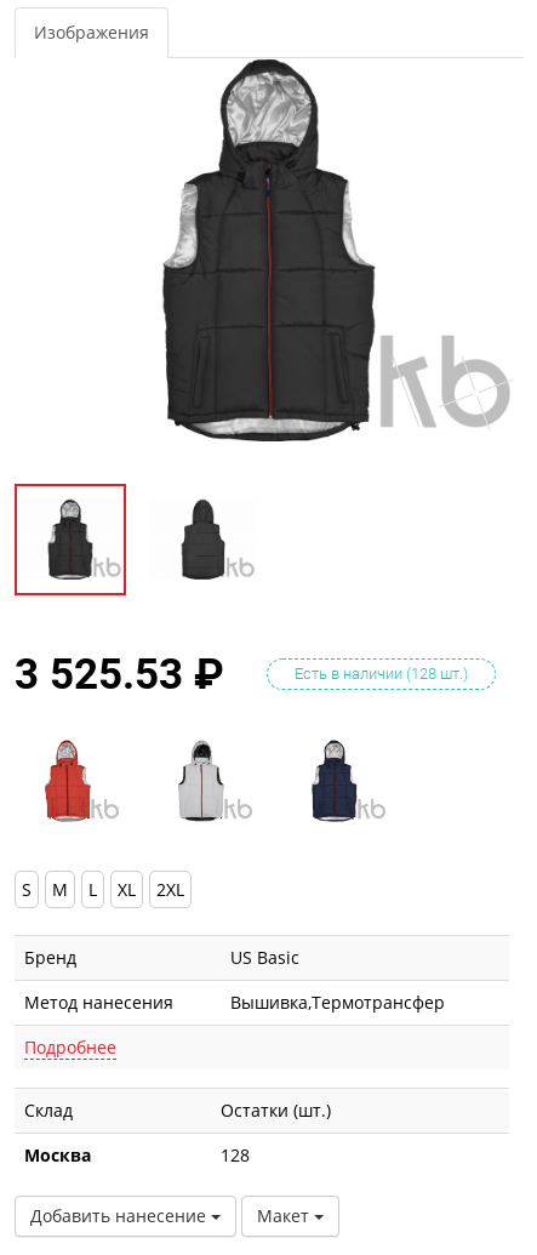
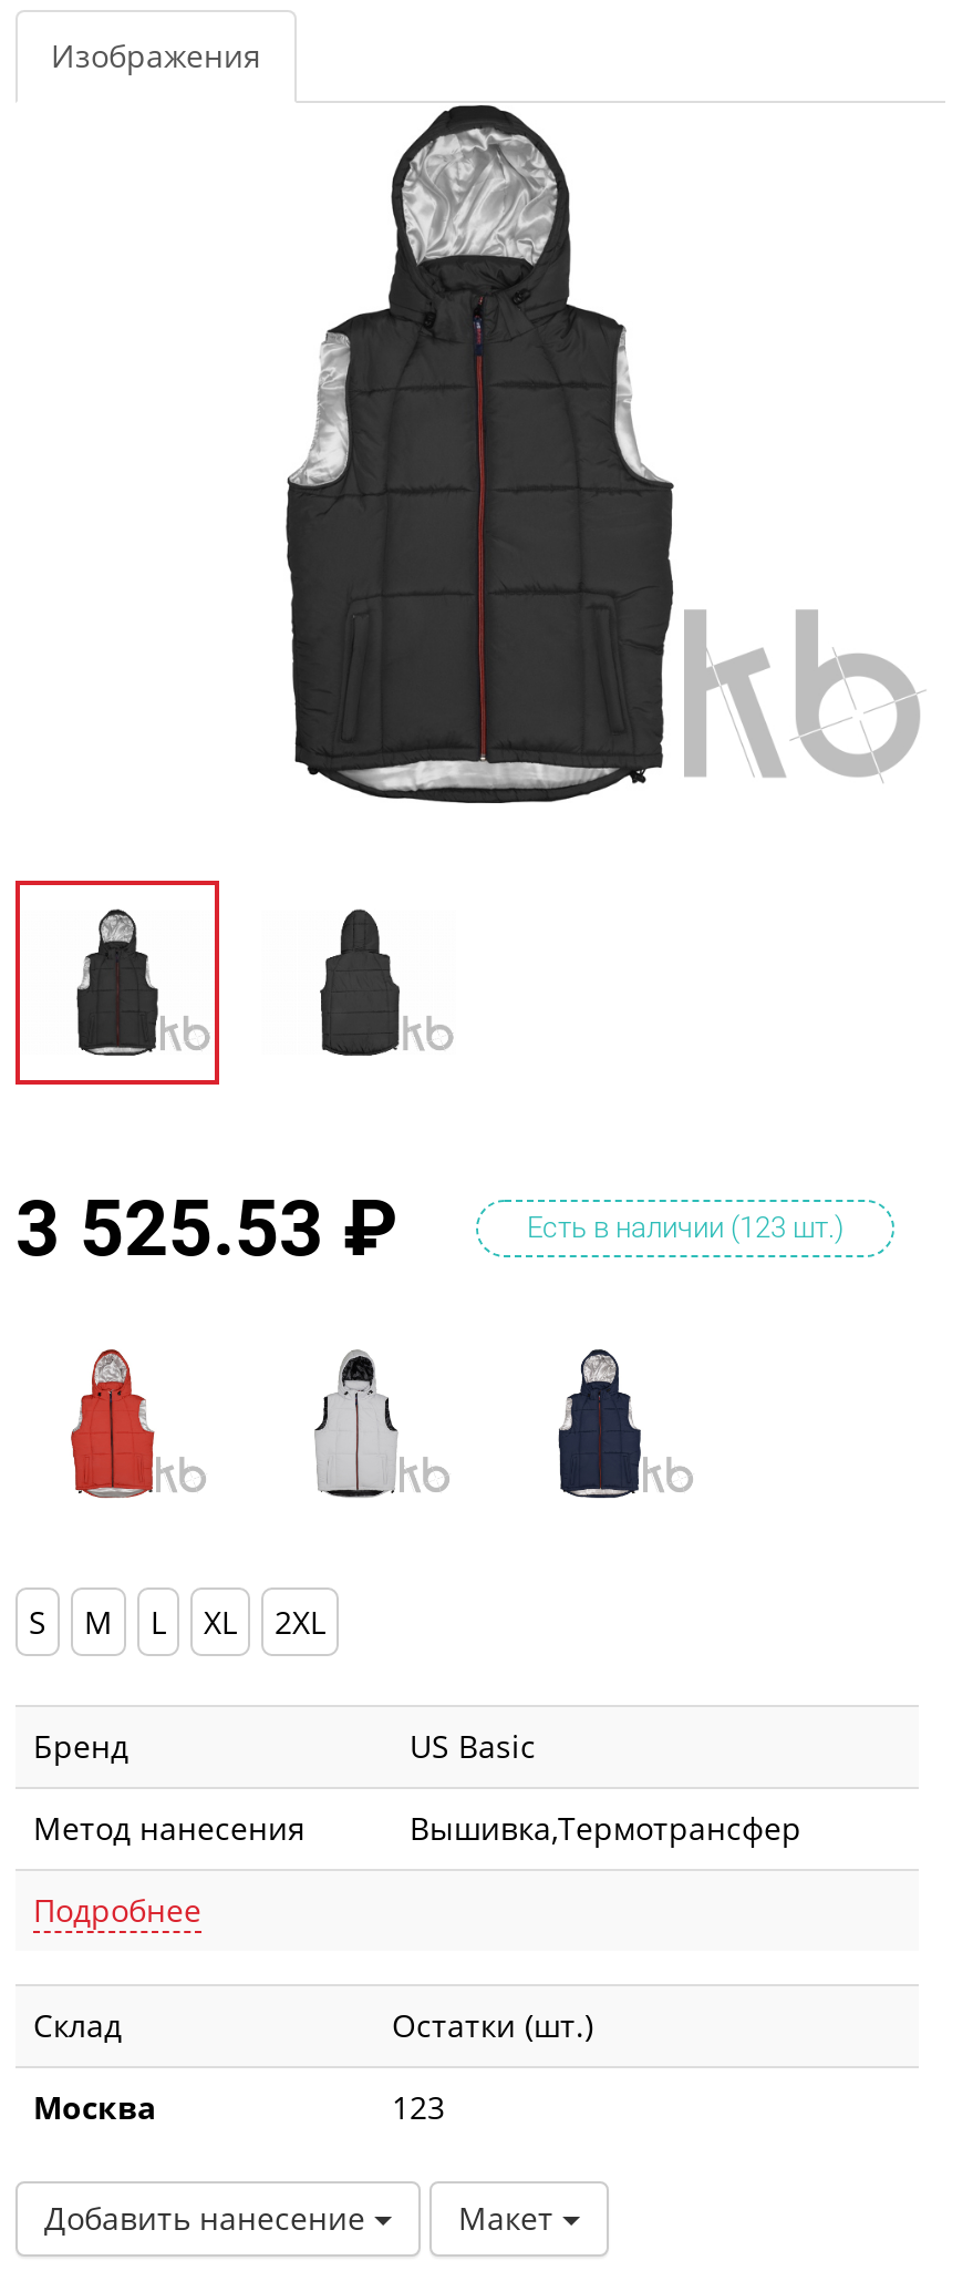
- Есть в наличии (128 шт.)
+ Есть в наличии (123 шт.)

- 128
+ 123
